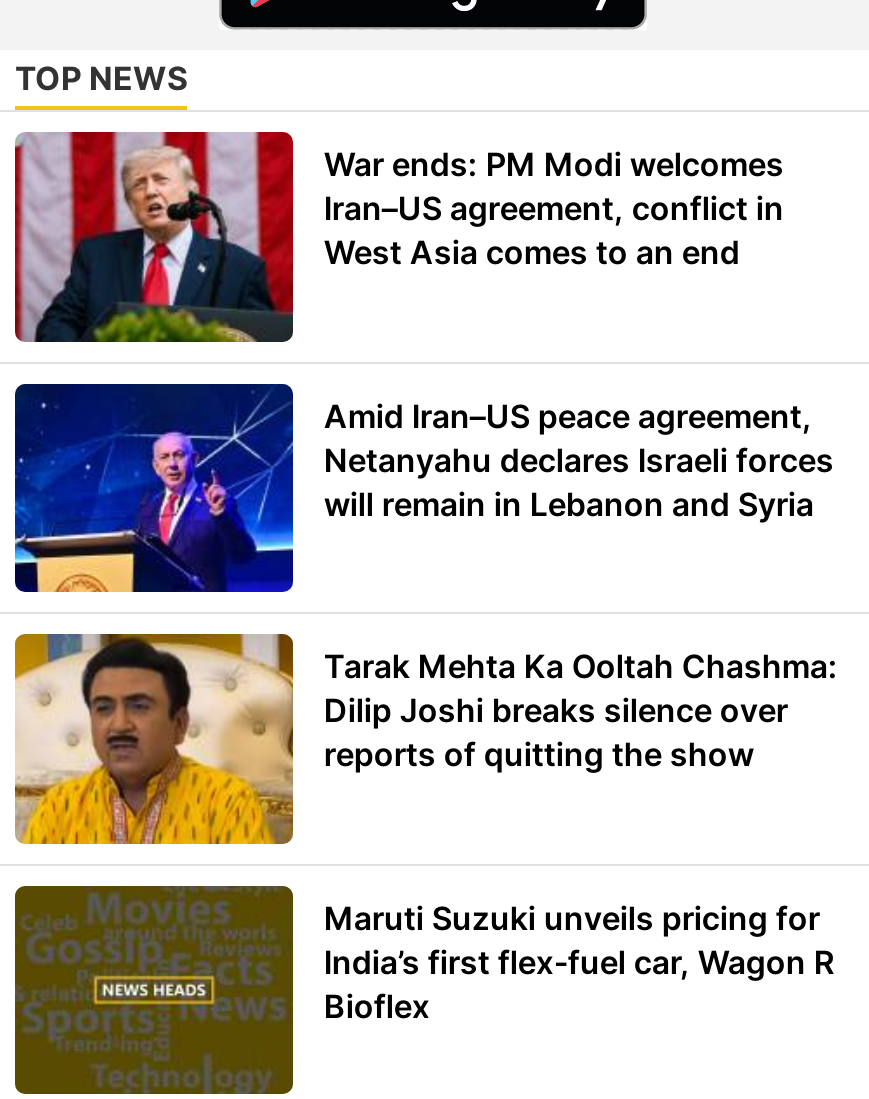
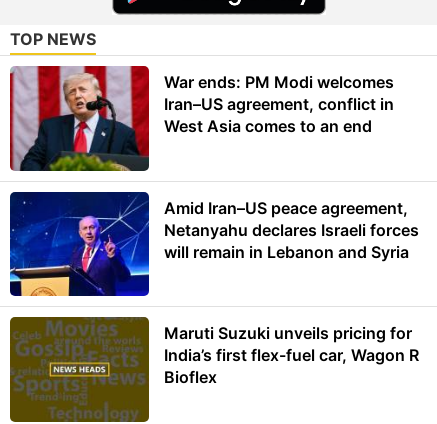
- [image]
- Tarak Mehta Ka Ooltah Chashma:
- Dilip Joshi breaks silence over
- reports of quitting the show
